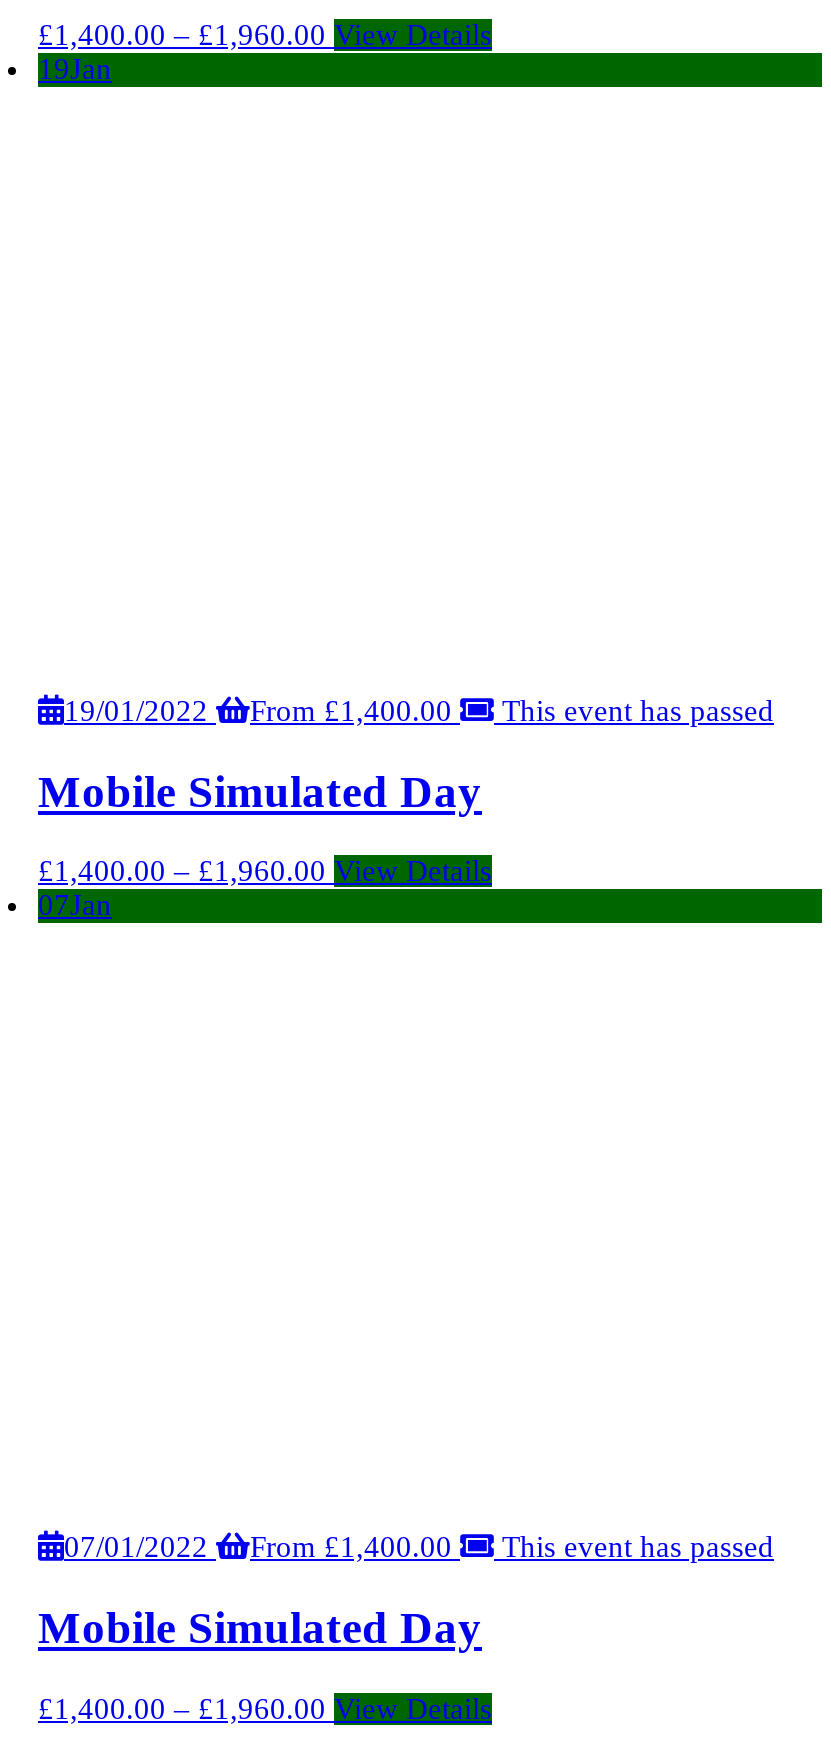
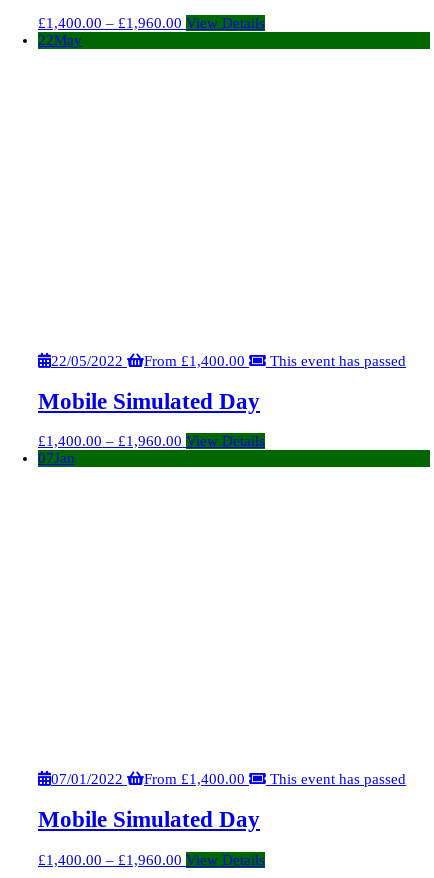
- 19Jan
+ 22May

- 19/01/2022 From £1,400.00 This event has passed
+ 22/05/2022 From £1,400.00 This event has passed
